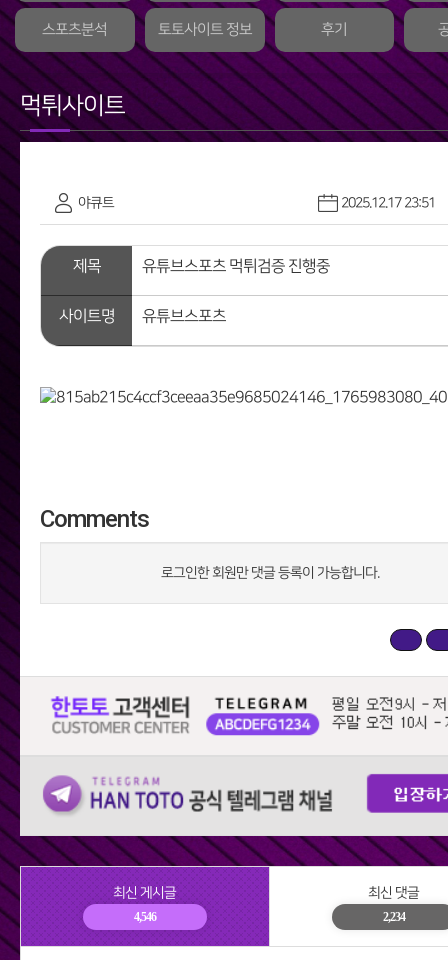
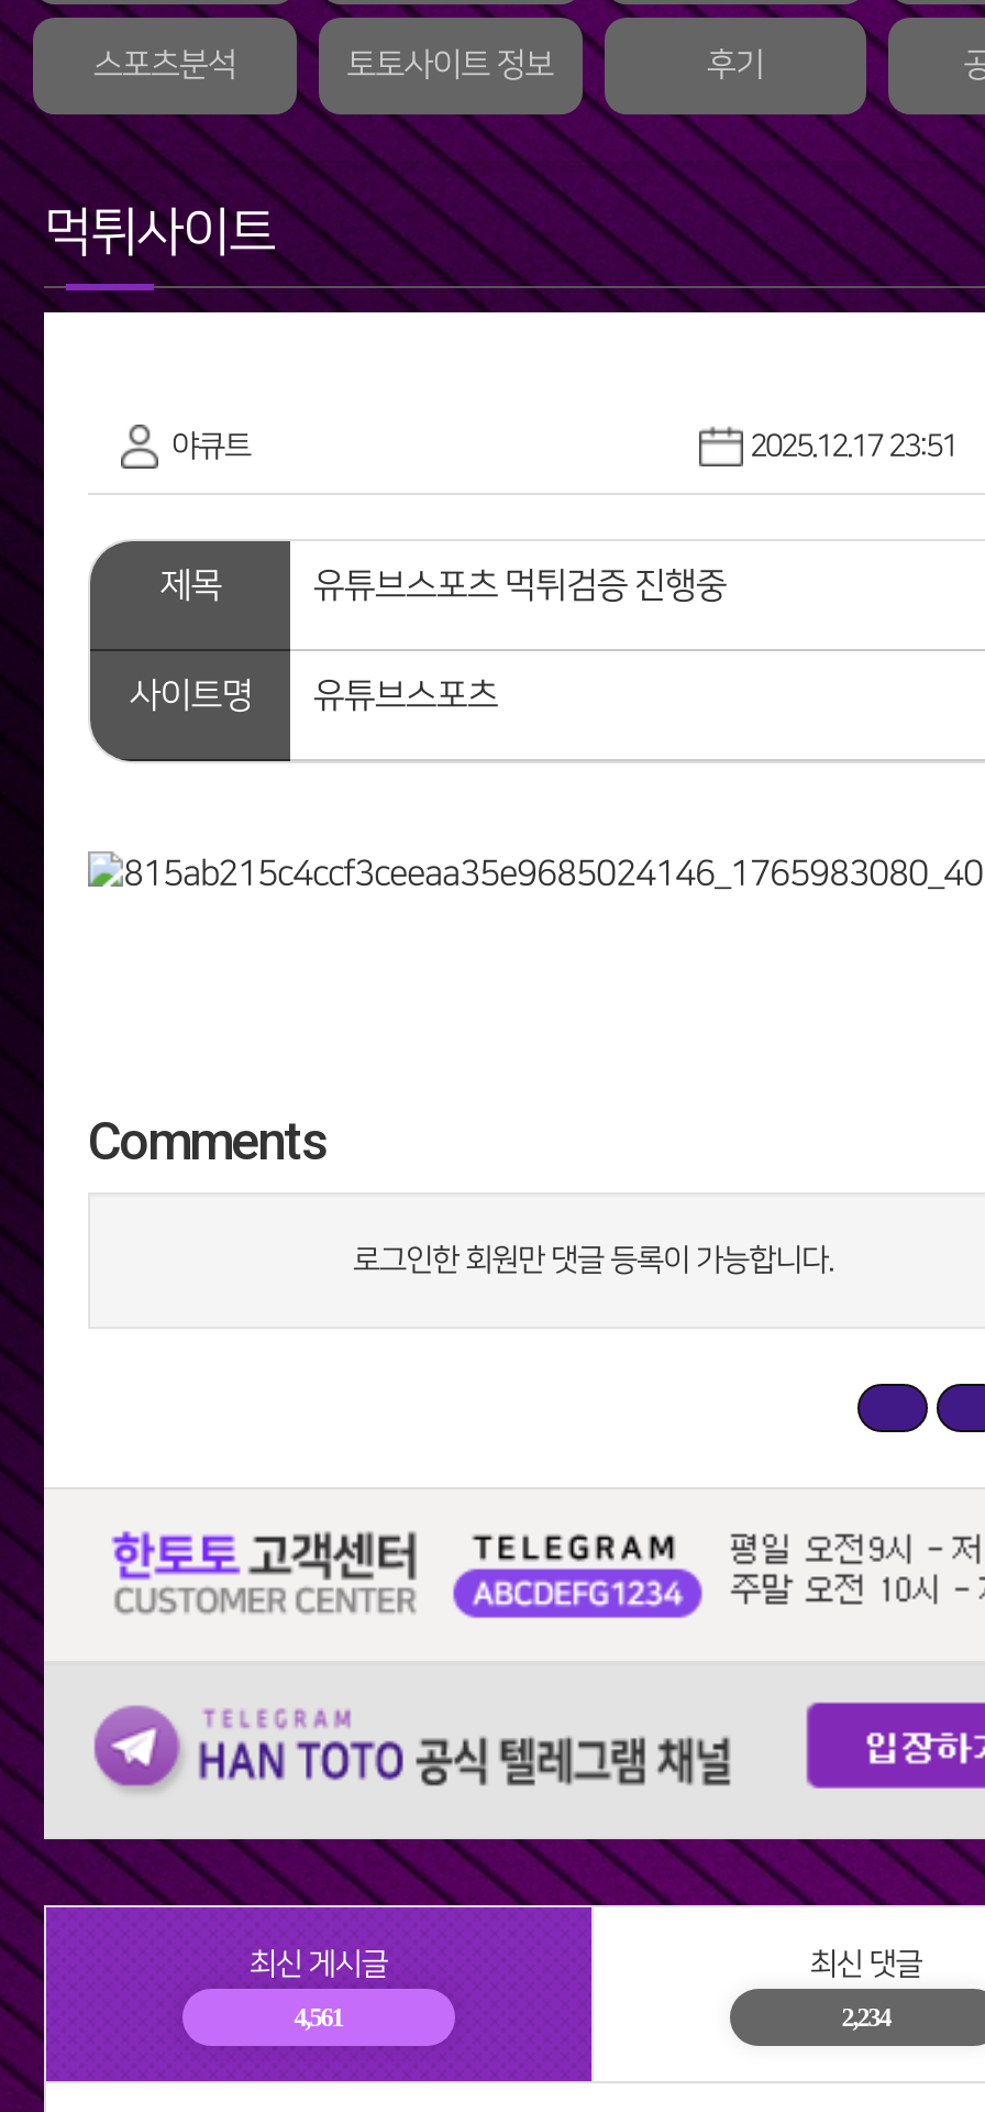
- 4,546
+ 4,561
